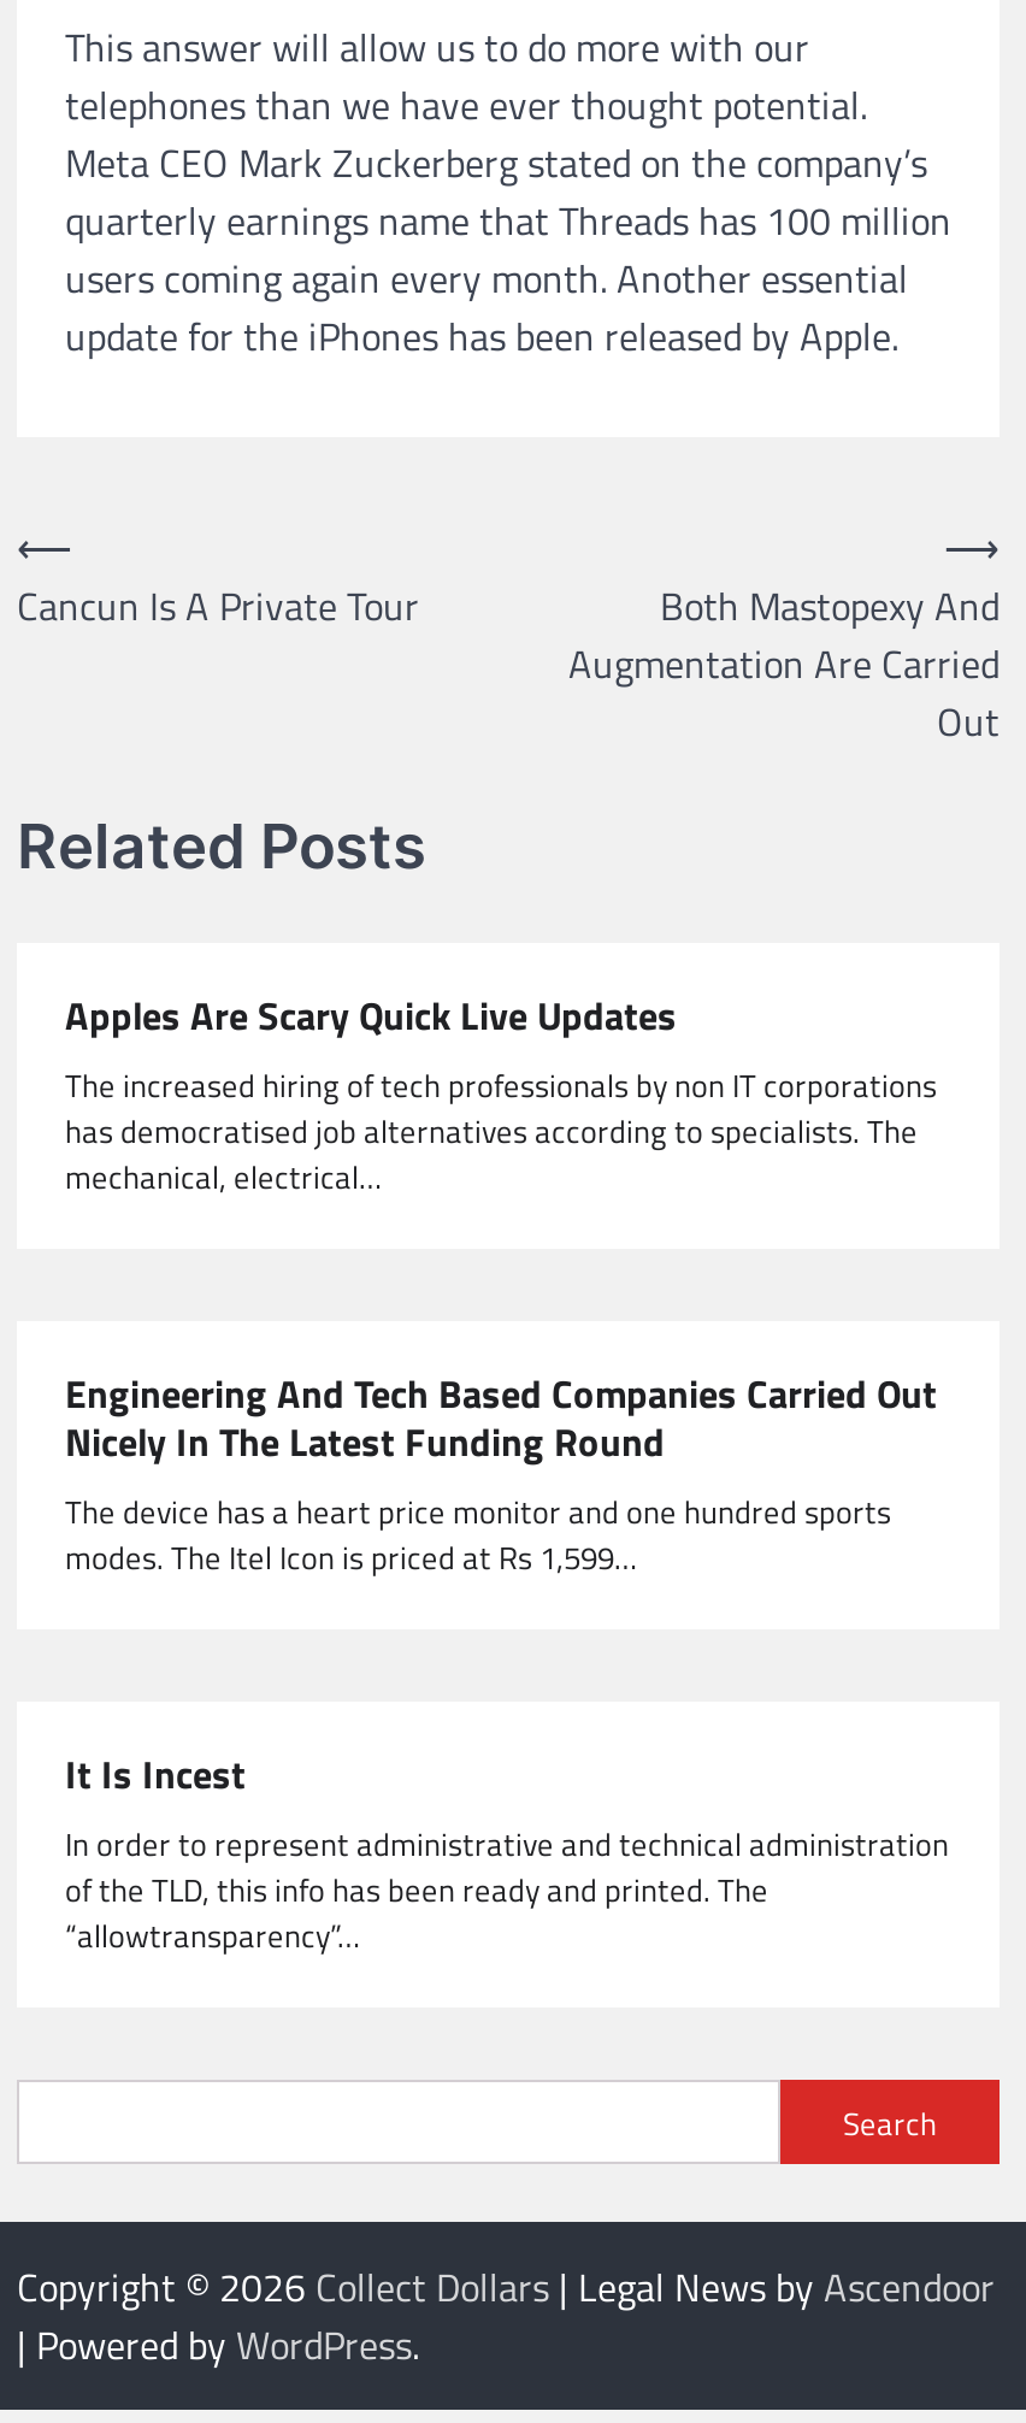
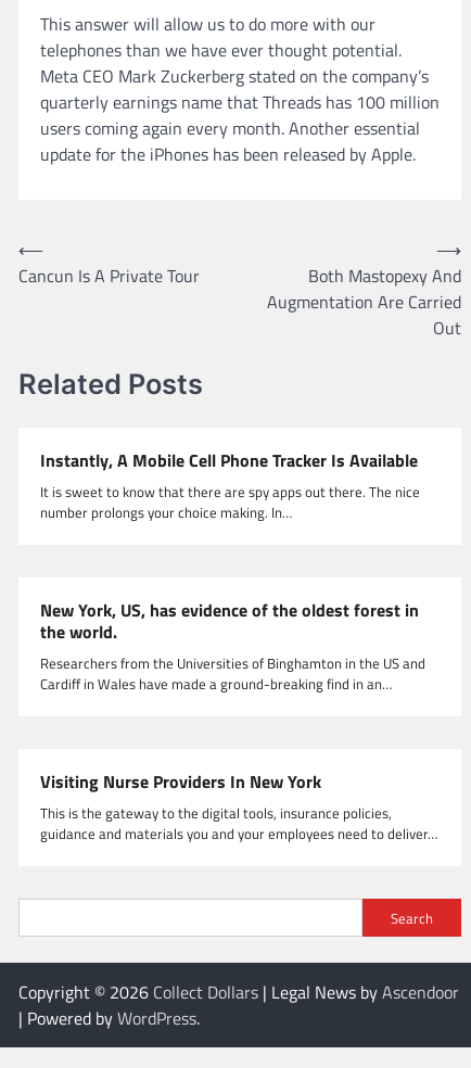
- Apples Are Scary Quick Live Updates
- The increased hiring of tech professionals by non IT corporations
- has democratised job alternatives according to specialists. The
- mechanical, electrical…
+ Instantly, A Mobile Cell Phone Tracker Is Available
+ It is sweet to know that there are spy apps out there. The nice
+ number prolongs your choice making. In…

- Engineering And Tech Based Companies Carried Out
- Nicely In The Latest Funding Round
- The device has a heart price monitor and one hundred sports
- modes. The Itel Icon is priced at Rs 1,599…
+ New York, US, has evidence of the oldest forest in
+ the world.
+ Researchers from the Universities of Binghamton in the US and
+ Cardiff in Wales have made a ground-breaking find in an…

- It Is Incest
- In order to represent administrative and technical administration
- of the TLD, this info has been ready and printed. The
- “allowtransparency”…
+ Visiting Nurse Providers In New York
+ This is the gateway to the digital tools, insurance policies,
+ guidance and materials you and your employees need to deliver…
